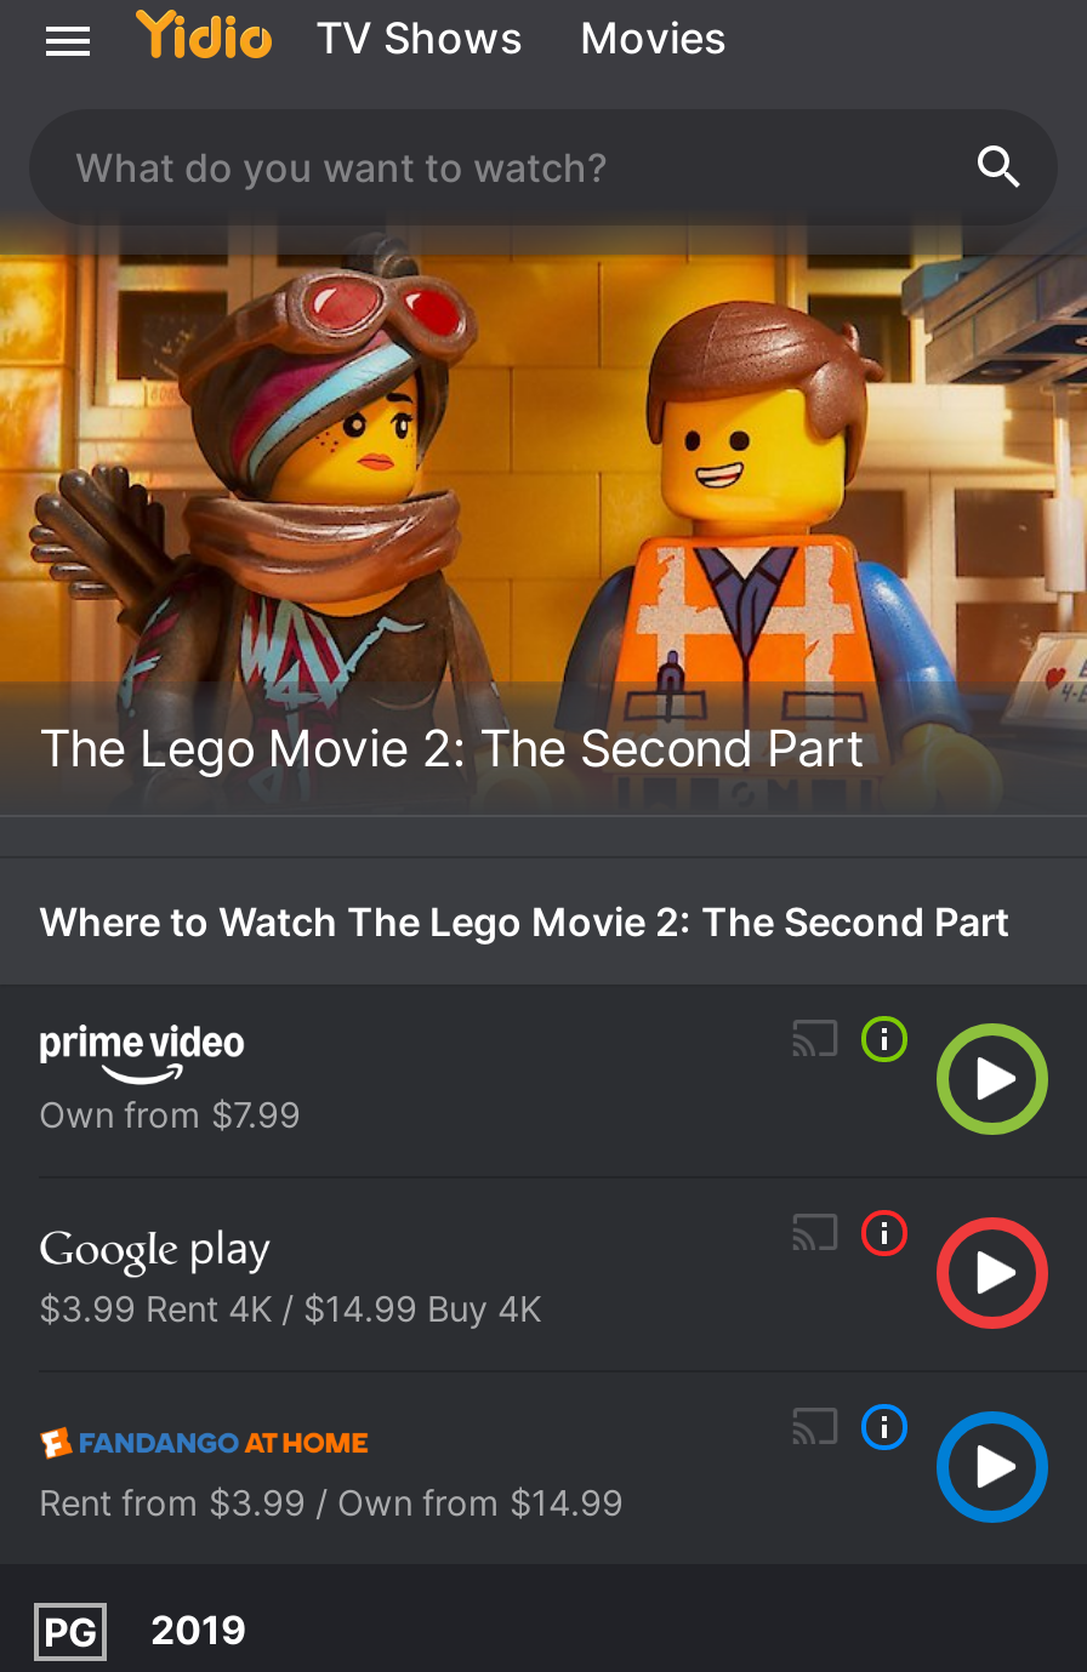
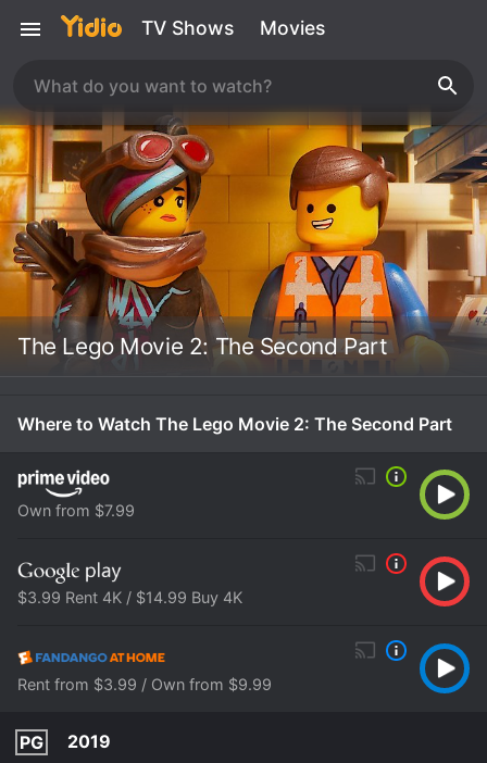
- Rent from $3.99 / Own from $14.99
+ Rent from $3.99 / Own from $9.99
